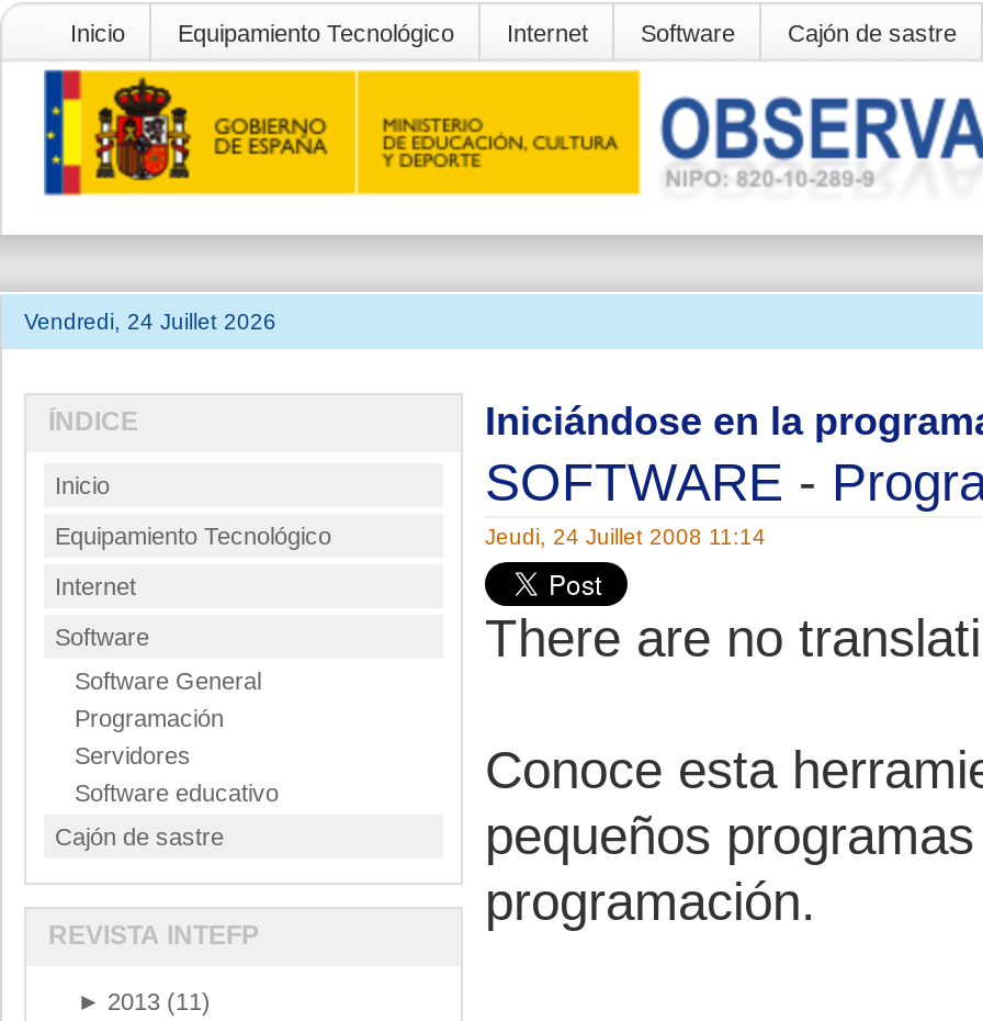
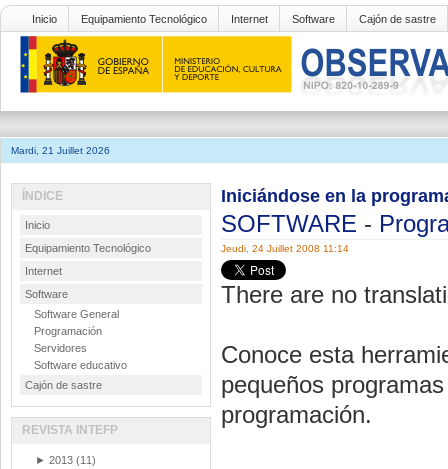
- Vendredi, 24 Juillet 2026
+ Mardi, 21 Juillet 2026
